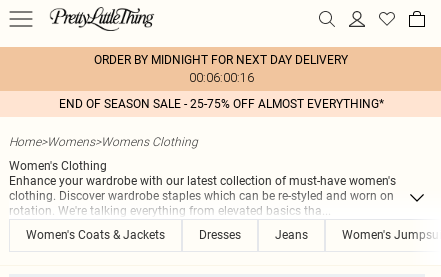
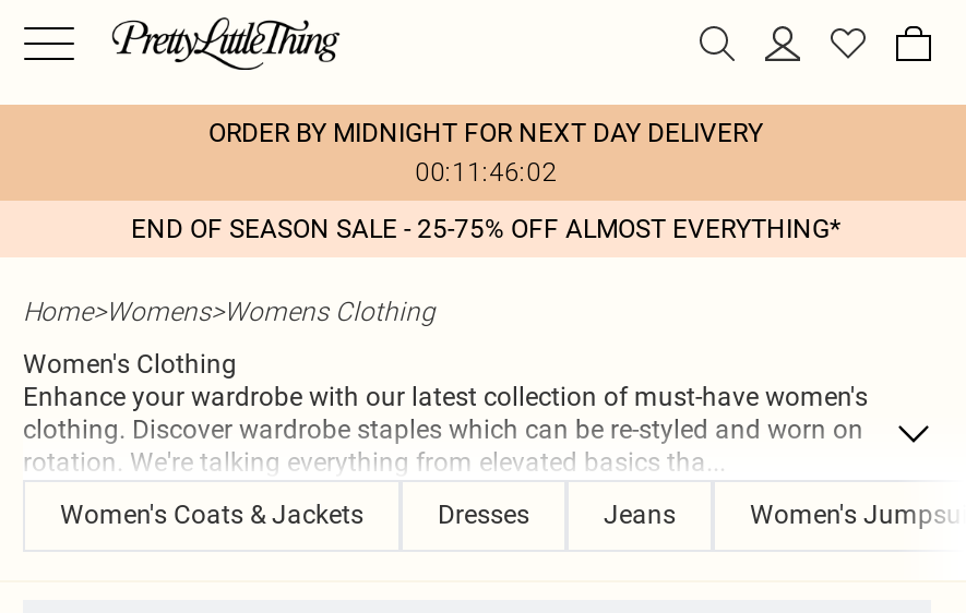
- 00:06:00:16
+ 00:11:46:02
